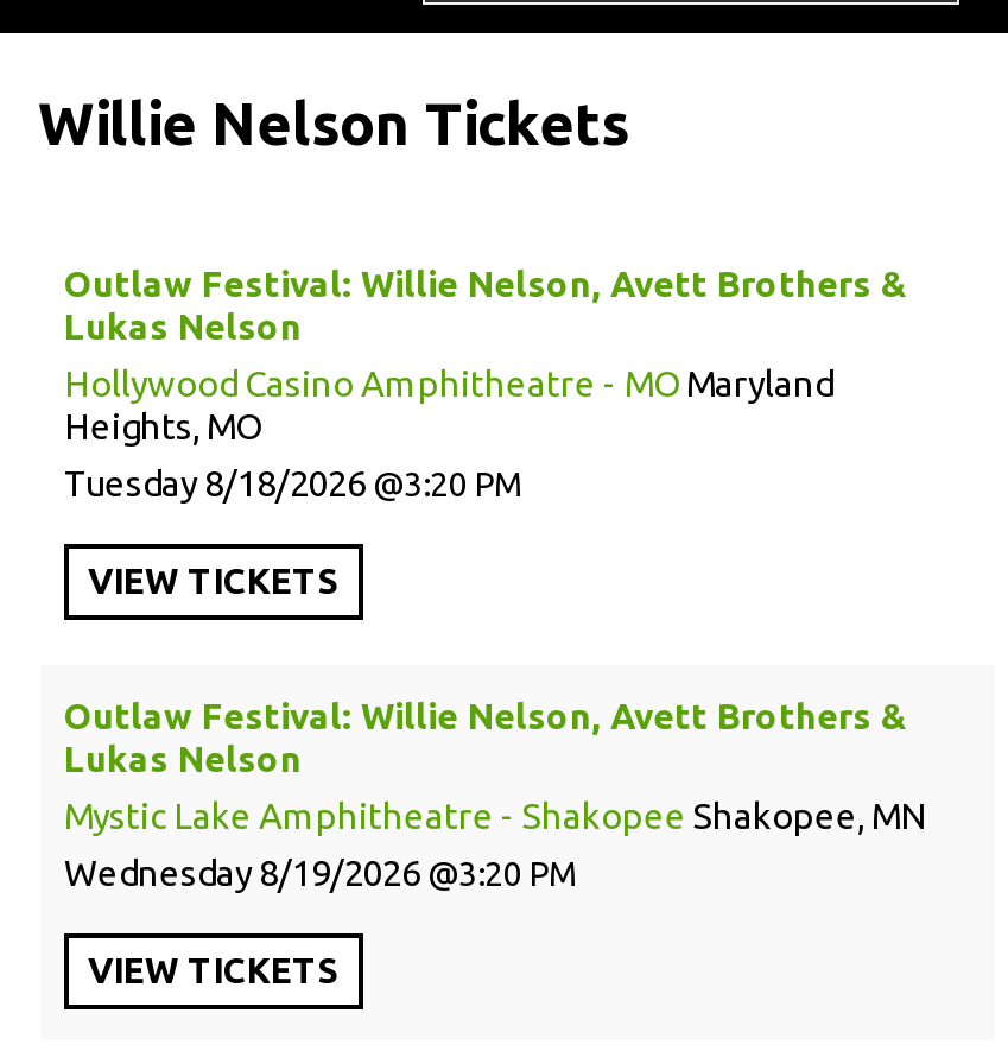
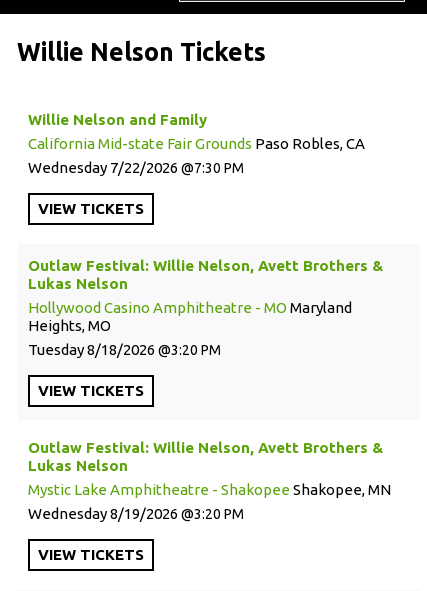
+ Willie Nelson and Family
+ California Mid-state Fair Grounds Paso Robles, CA
+ Wednesday 7/22/2026
+ 7:30 PM
+ VIEW TICKETS
